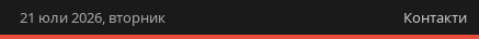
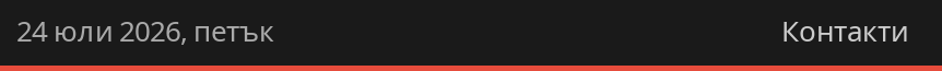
- 21 юли 2026, вторник
+ 24 юли 2026, петък
